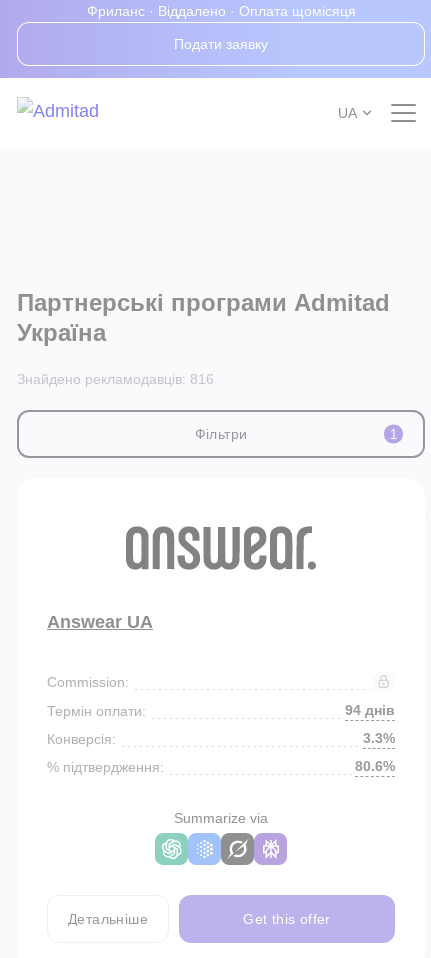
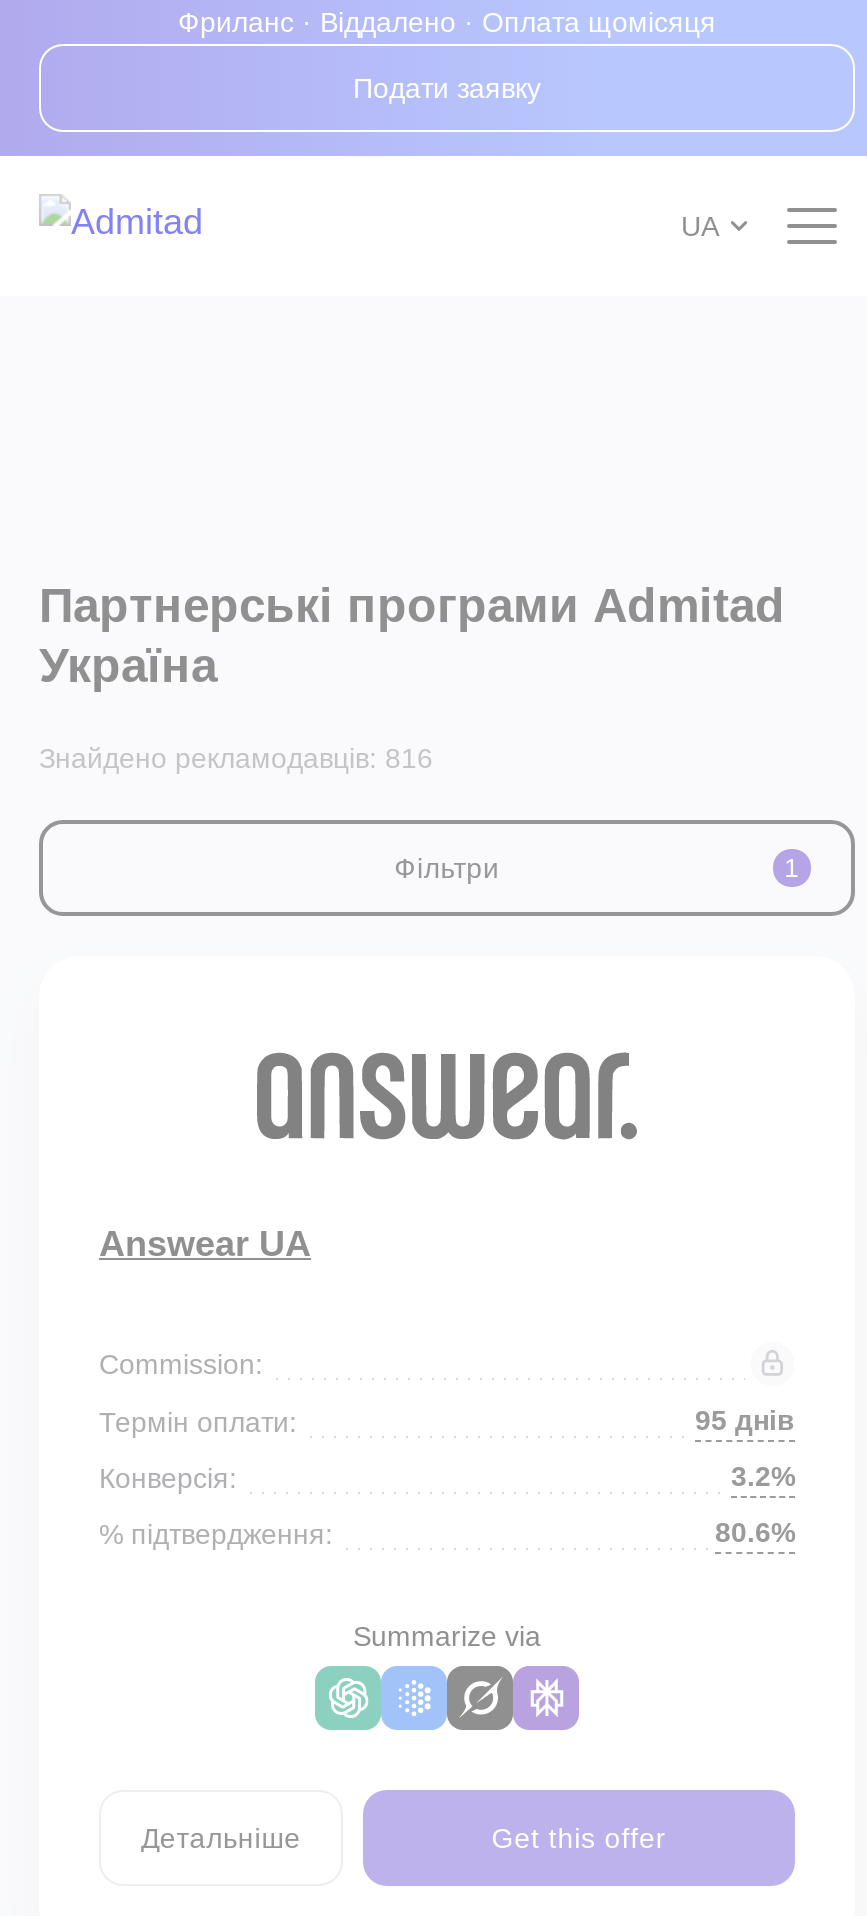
- 94 днів
+ 95 днів

- 3.3%
+ 3.2%
